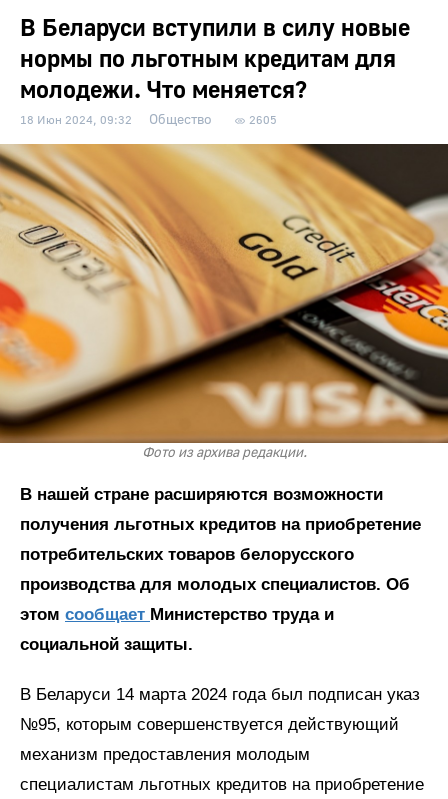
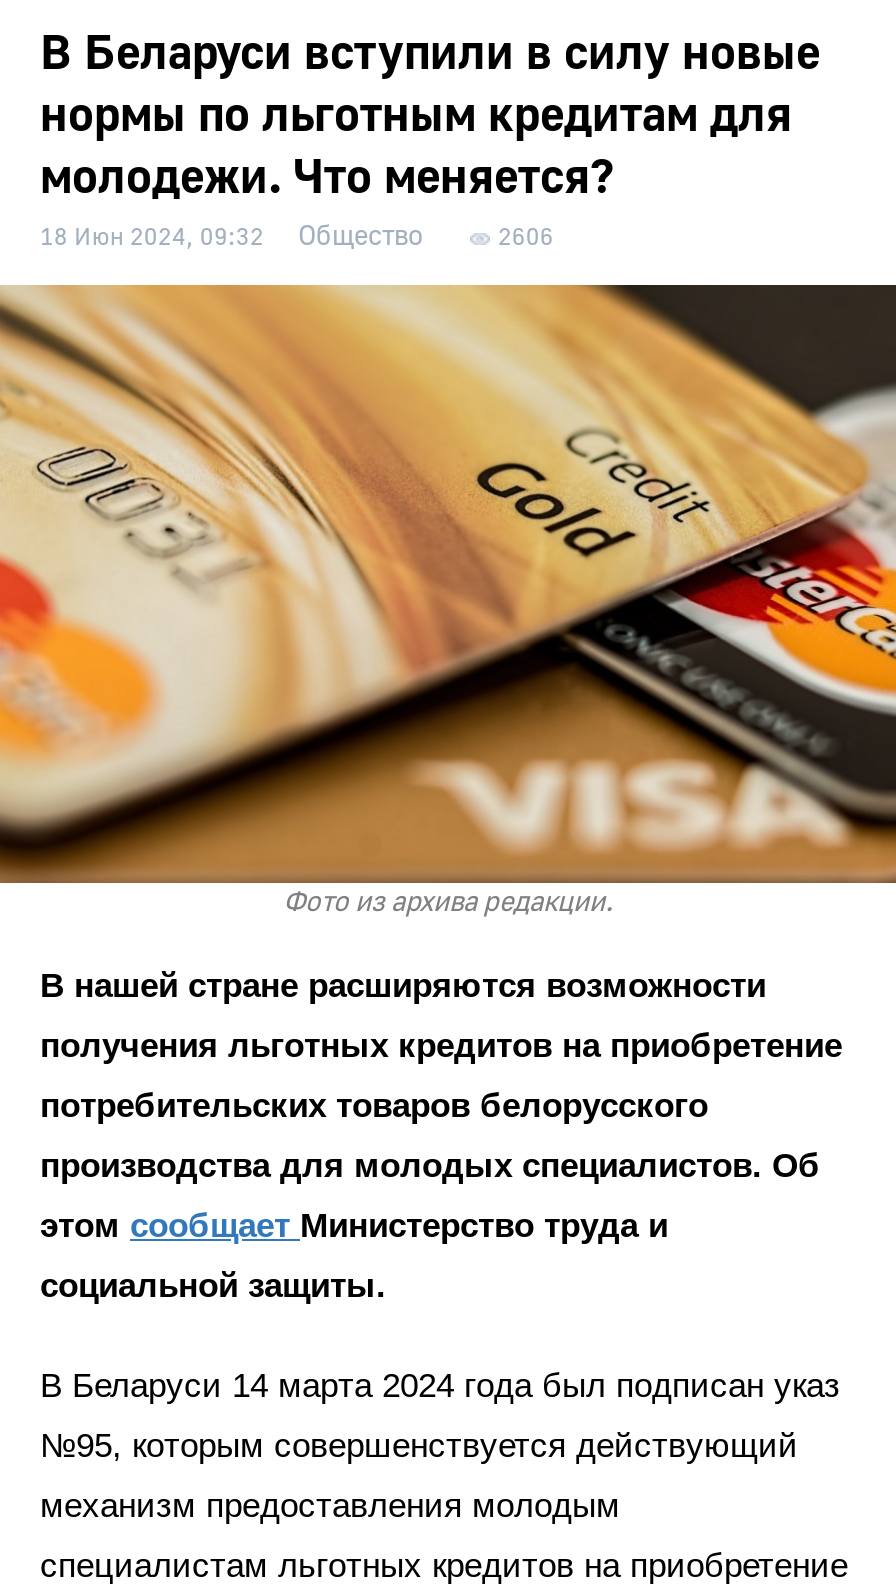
- 2605
+ 2606
